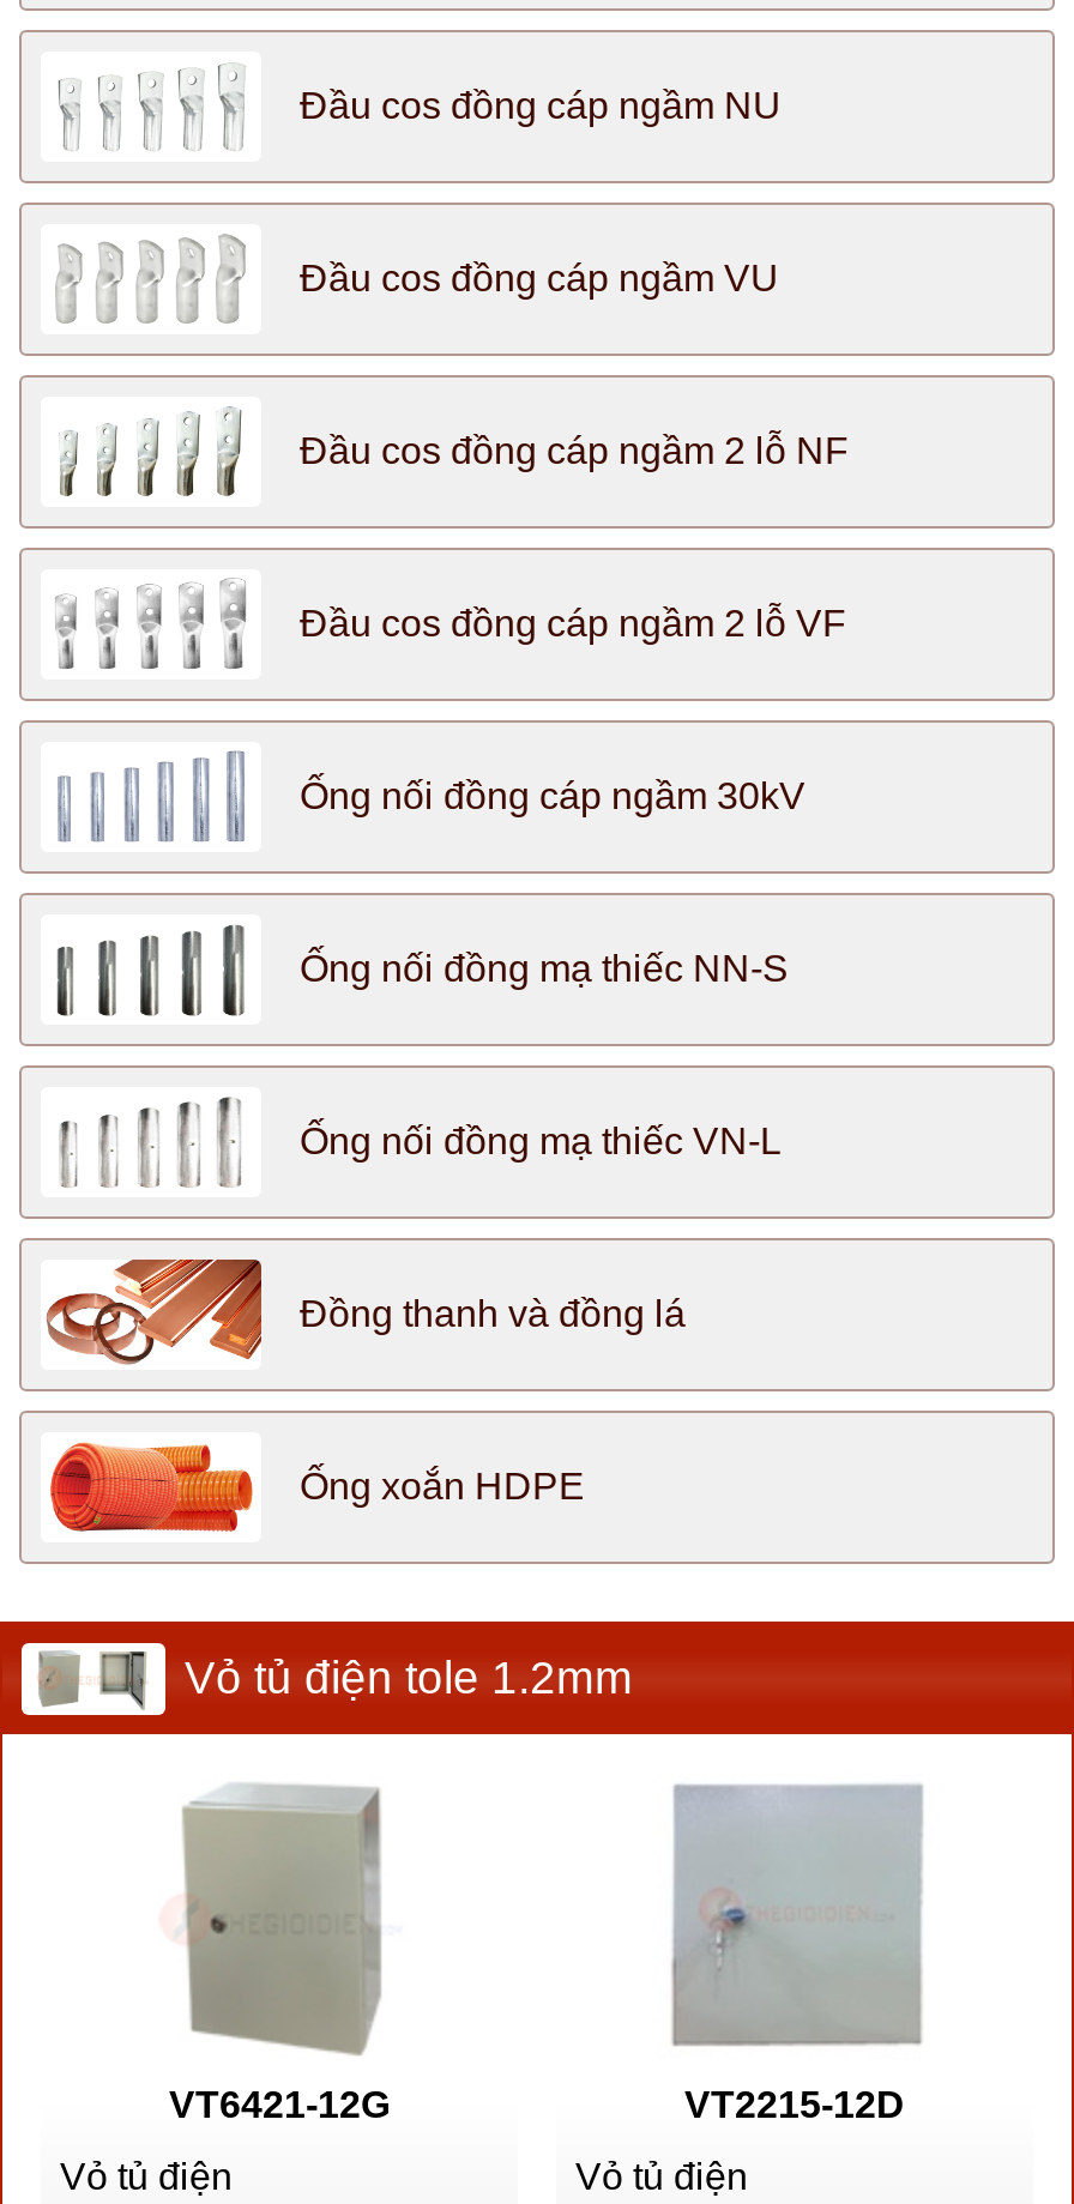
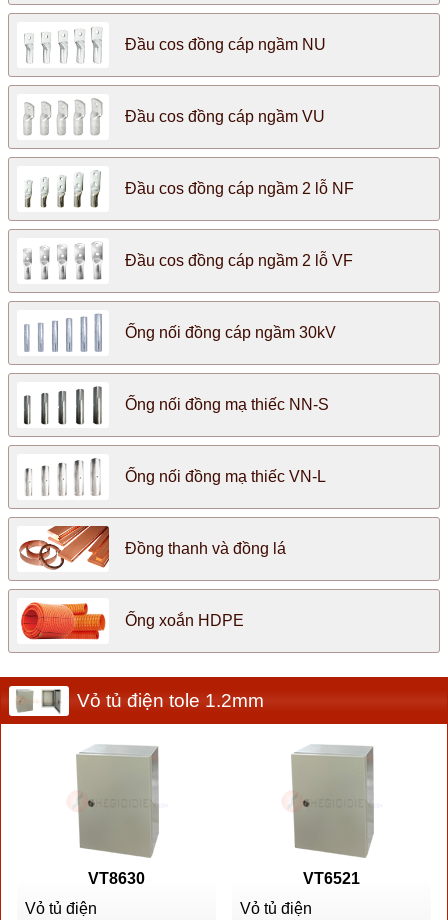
- [image]
- VT2215-12D
+ [image]
+ VT6521

- VT6421-12G
+ VT8630
